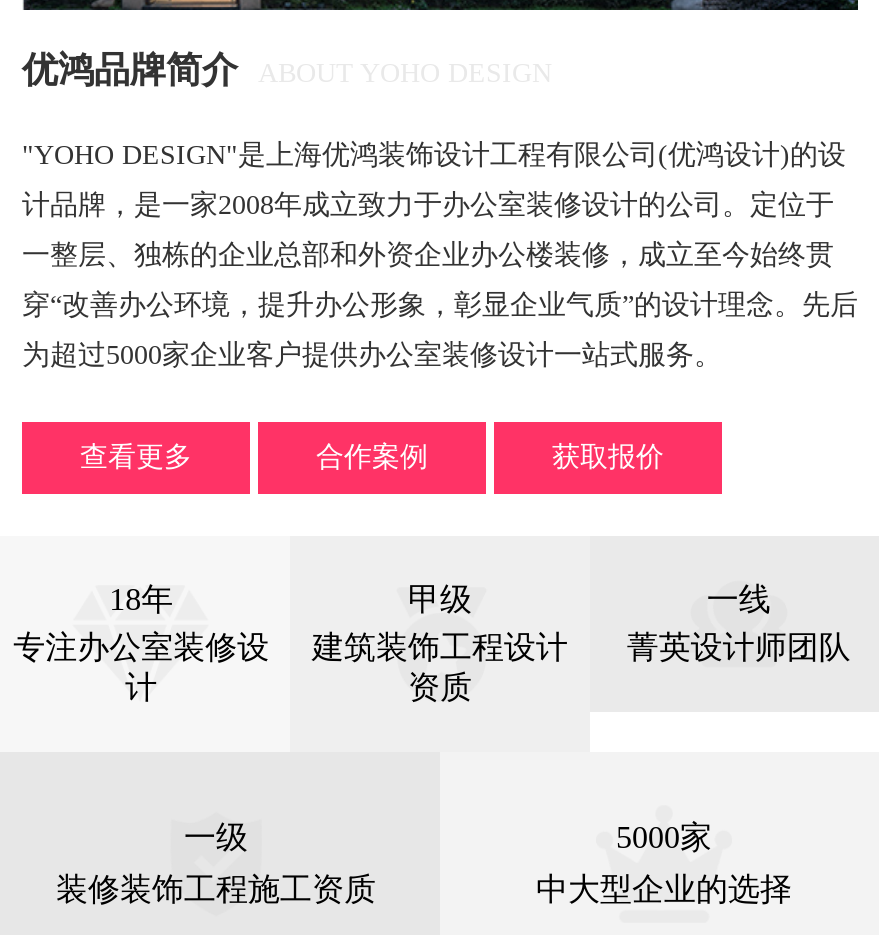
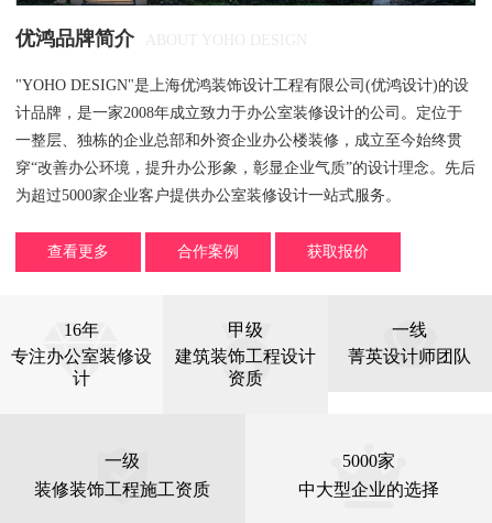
- 18年
+ 16年
